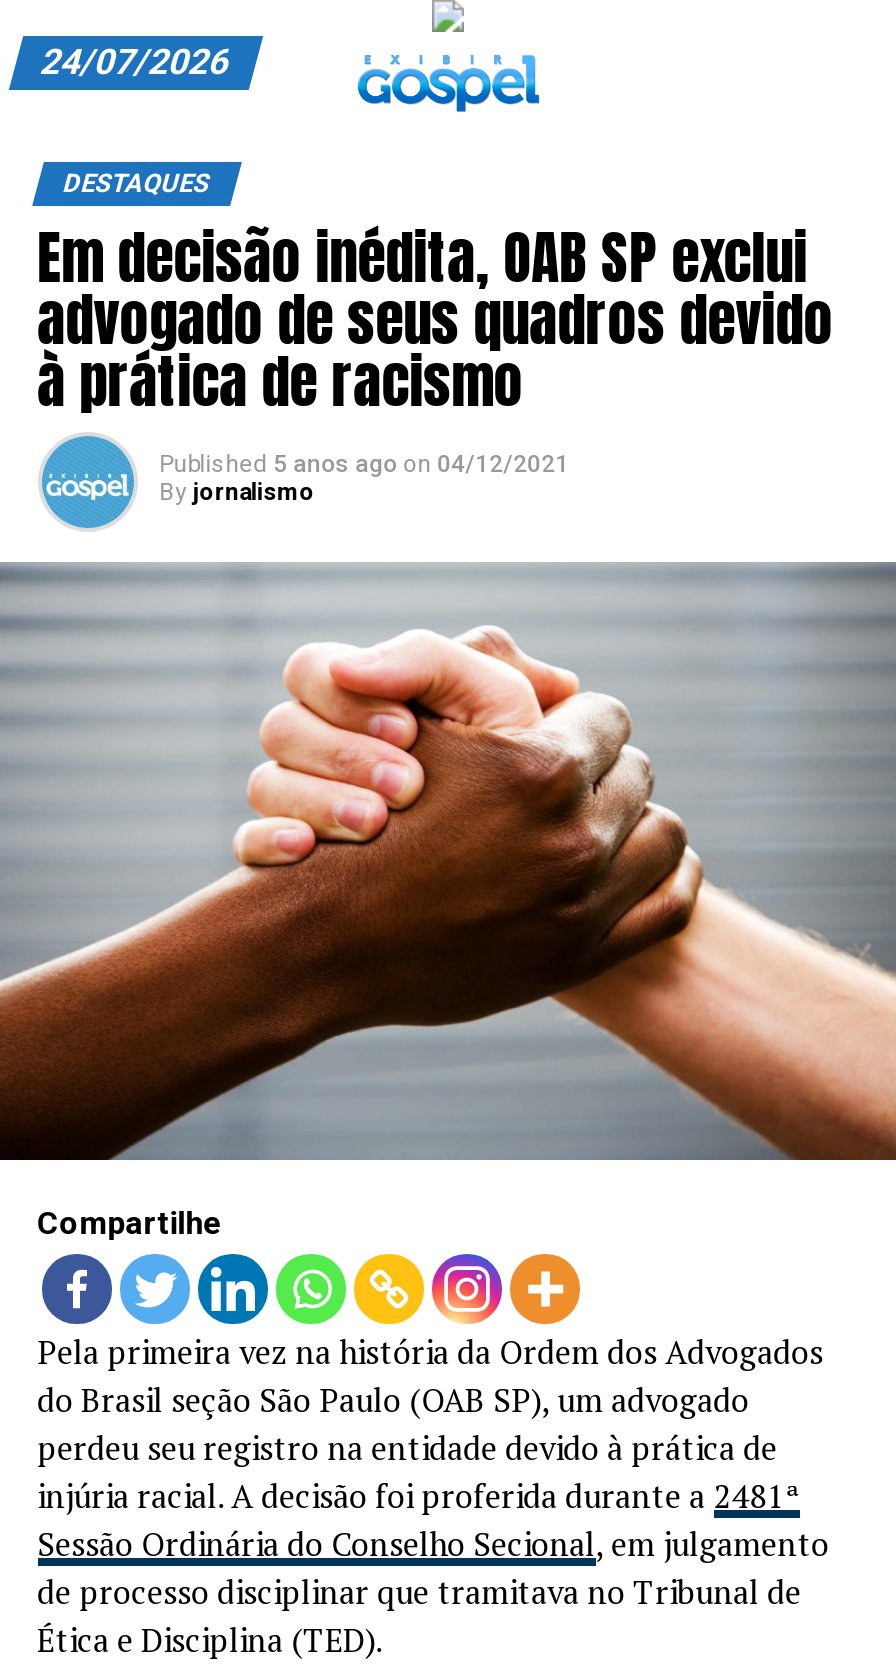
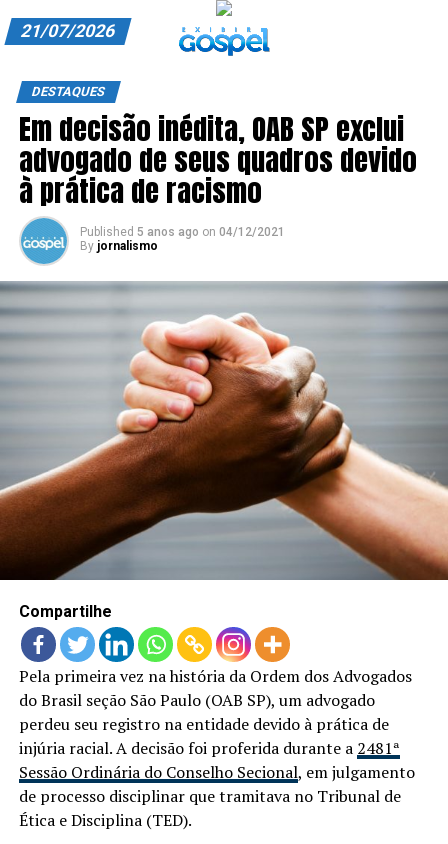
- 24/07/2026
+ 21/07/2026
